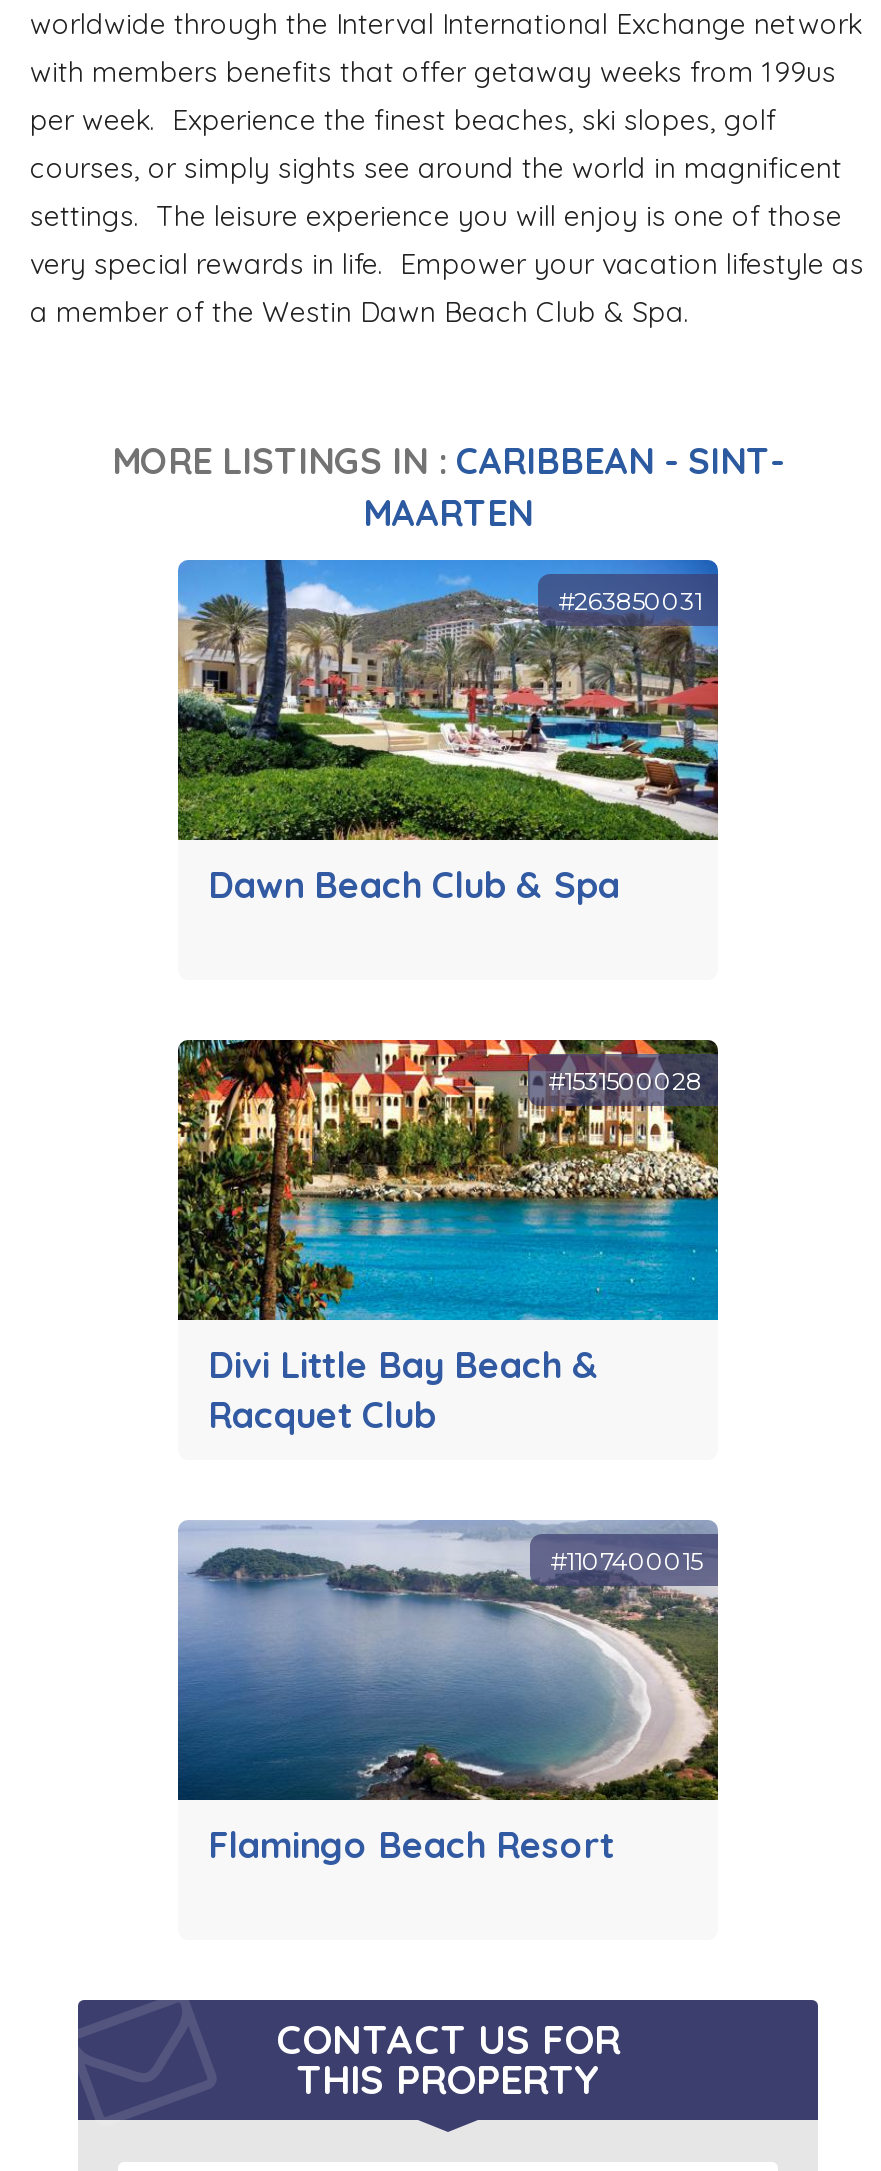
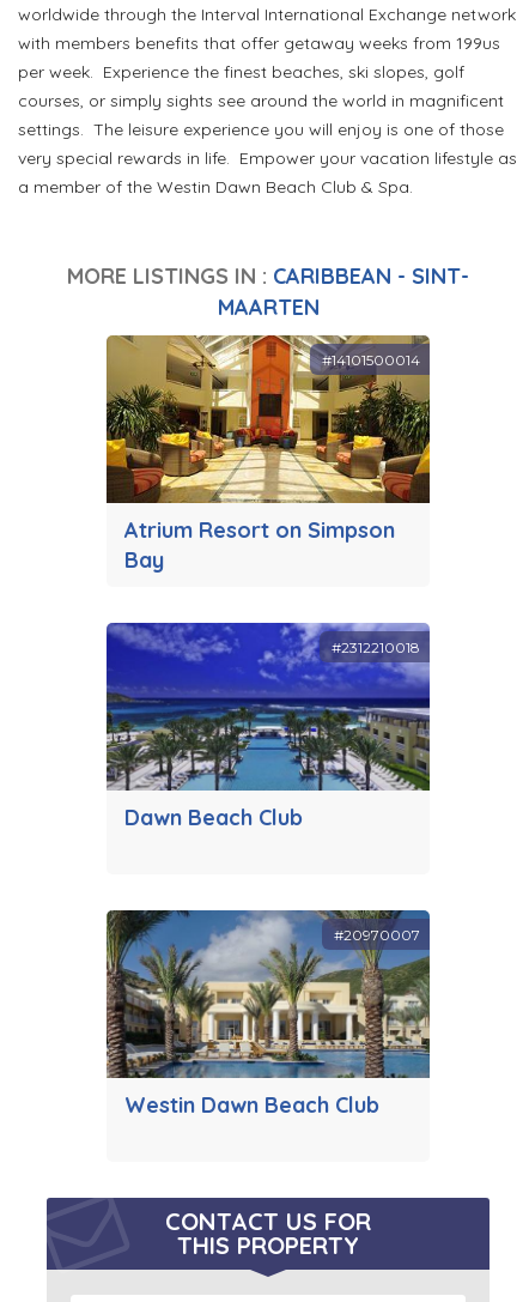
- [image]
- #263850031
+ [image]
+ #14101500014

- Dawn Beach Club & Spa
+ Atrium Resort on Simpson
+ Bay

- [image]
- #1531500028
+ [image]
+ #2312210018

- Divi Little Bay Beach &
- Racquet Club
+ Dawn Beach Club

- [image]
- #1107400015
+ [image]
+ #20970007

- Flamingo Beach Resort
+ Westin Dawn Beach Club
